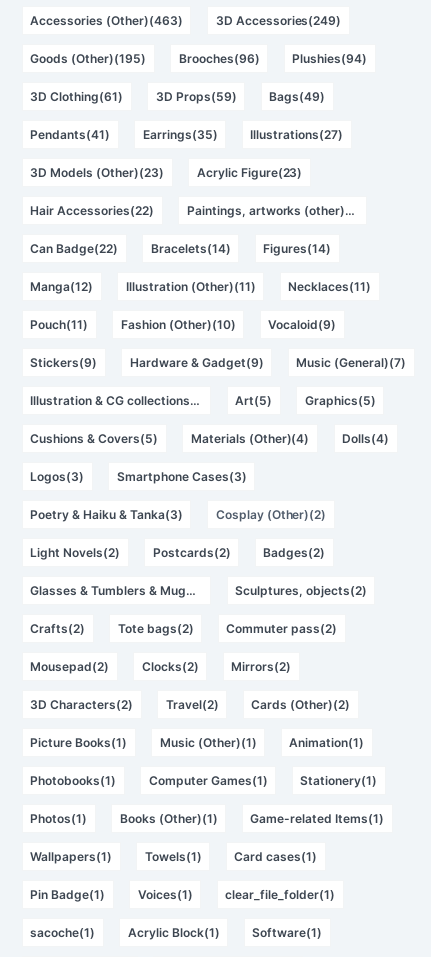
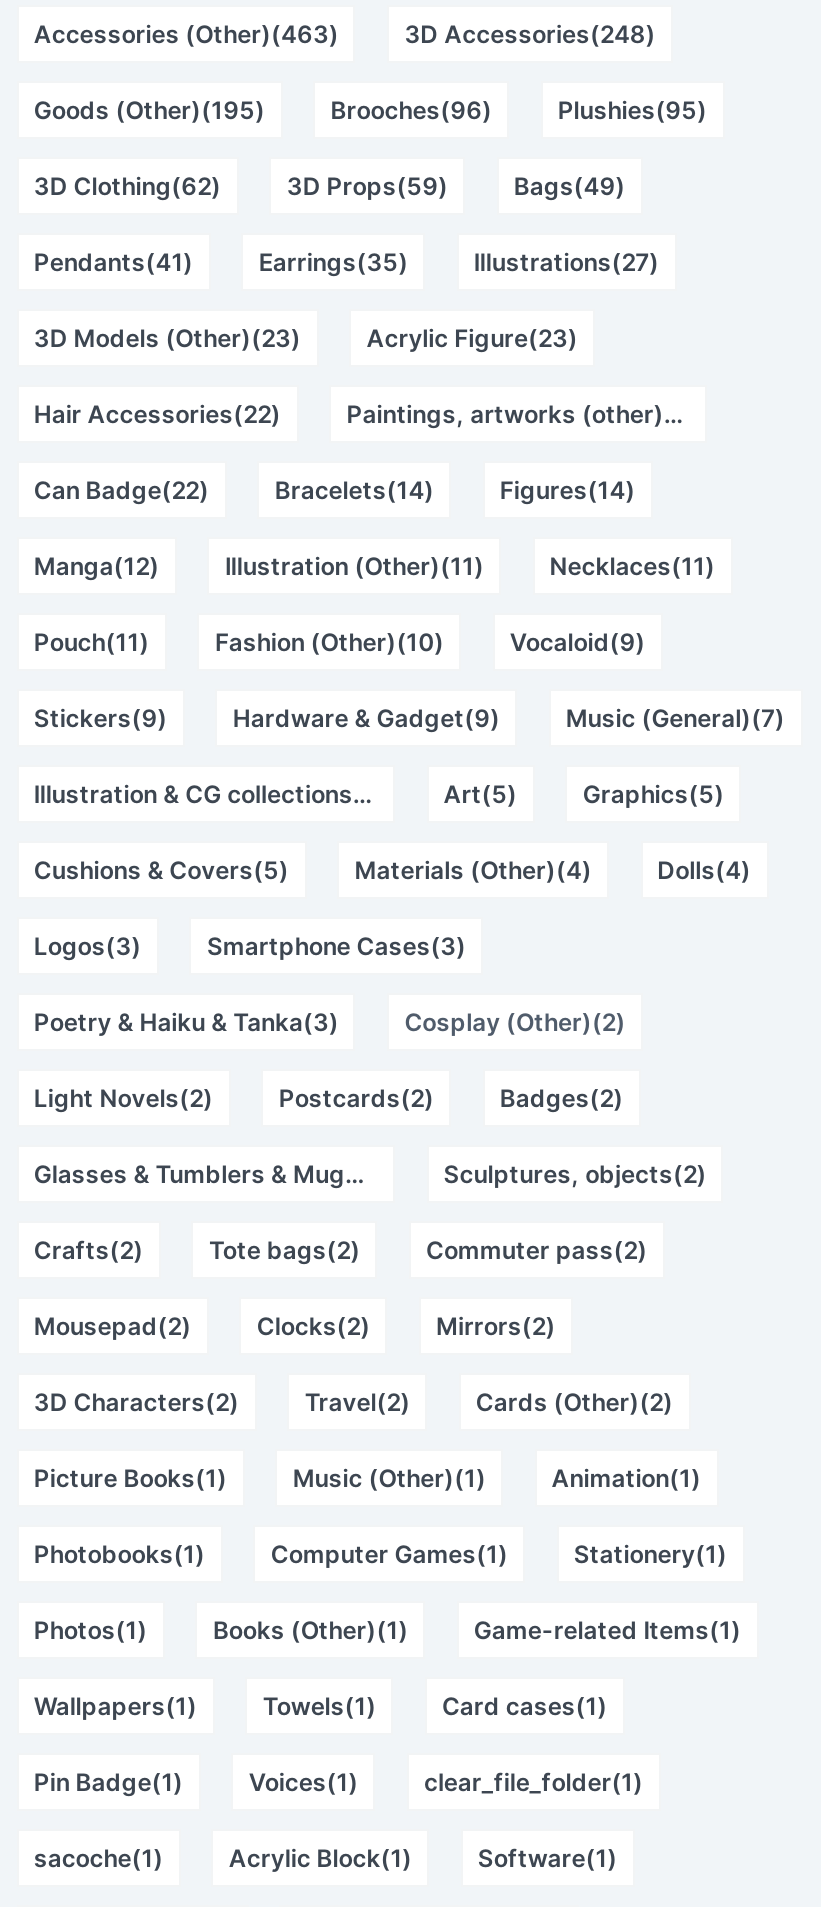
- 3D Accessories(249)
+ 3D Accessories(248)

- Plushies(94)
+ Plushies(95)

- 3D Clothing(61)
+ 3D Clothing(62)
